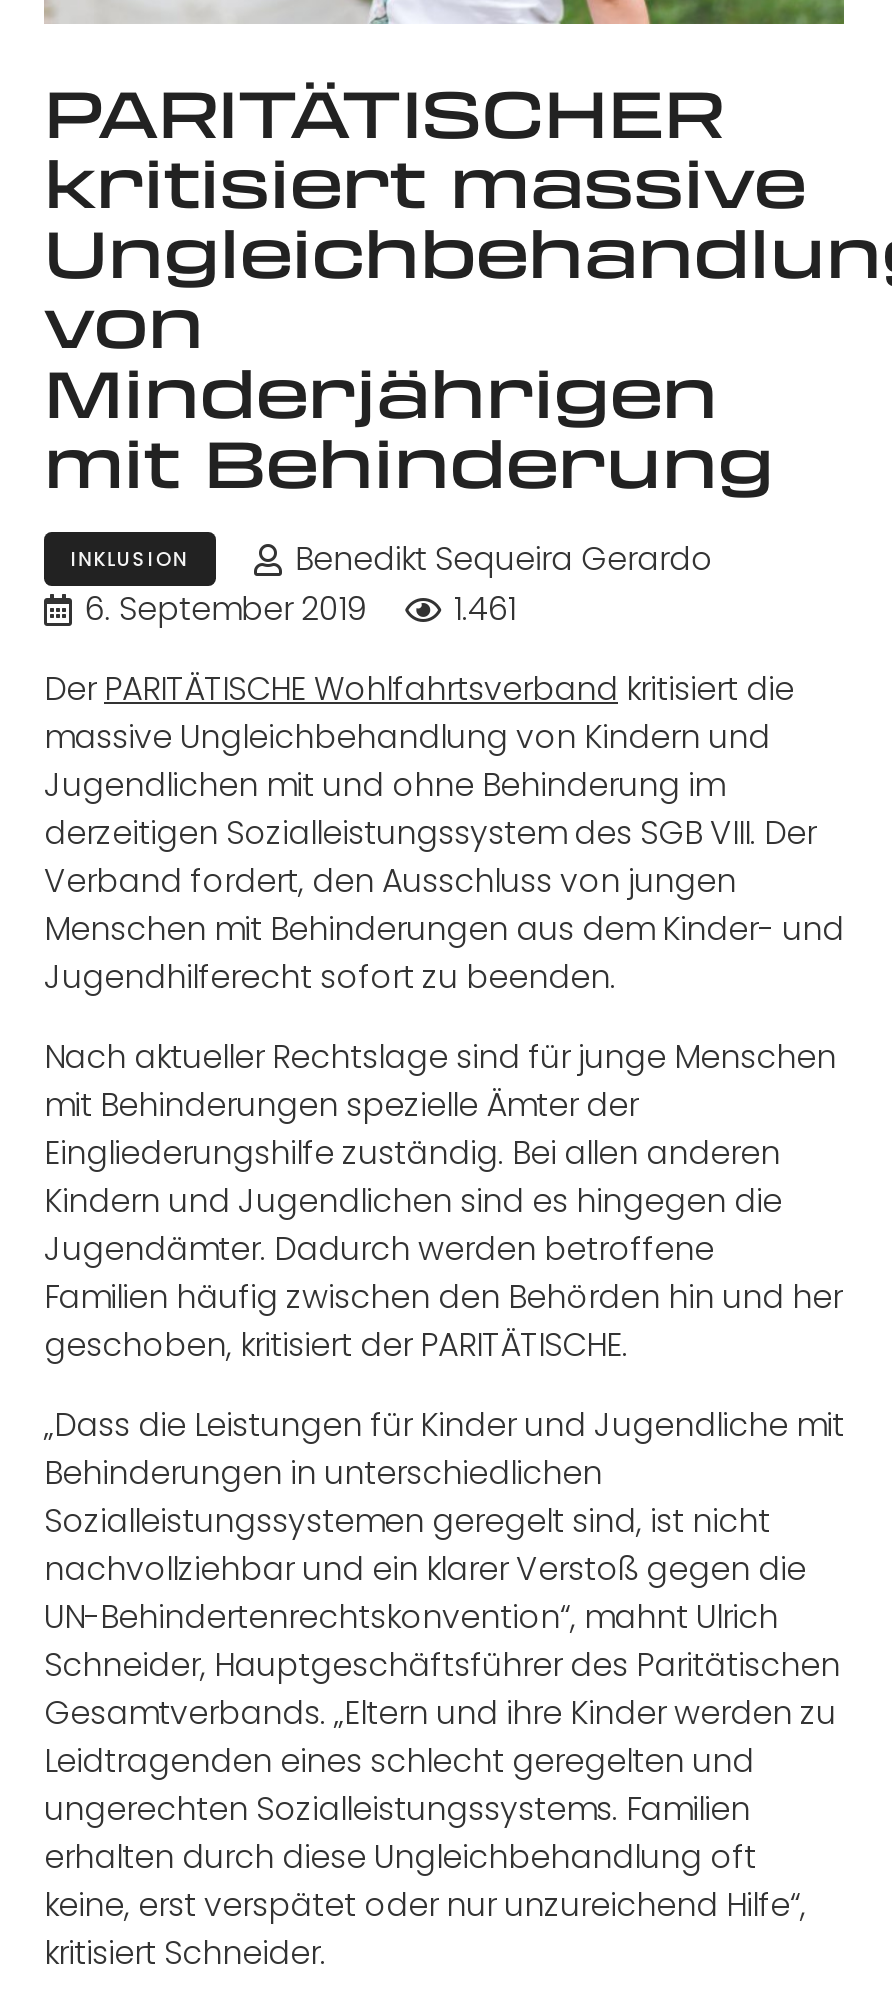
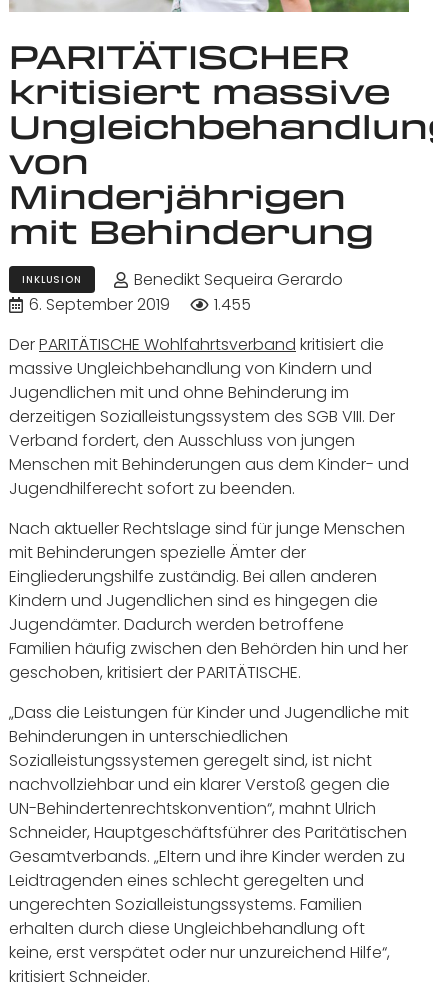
- 6. September 2019 1.461
+ 6. September 2019 1.455
